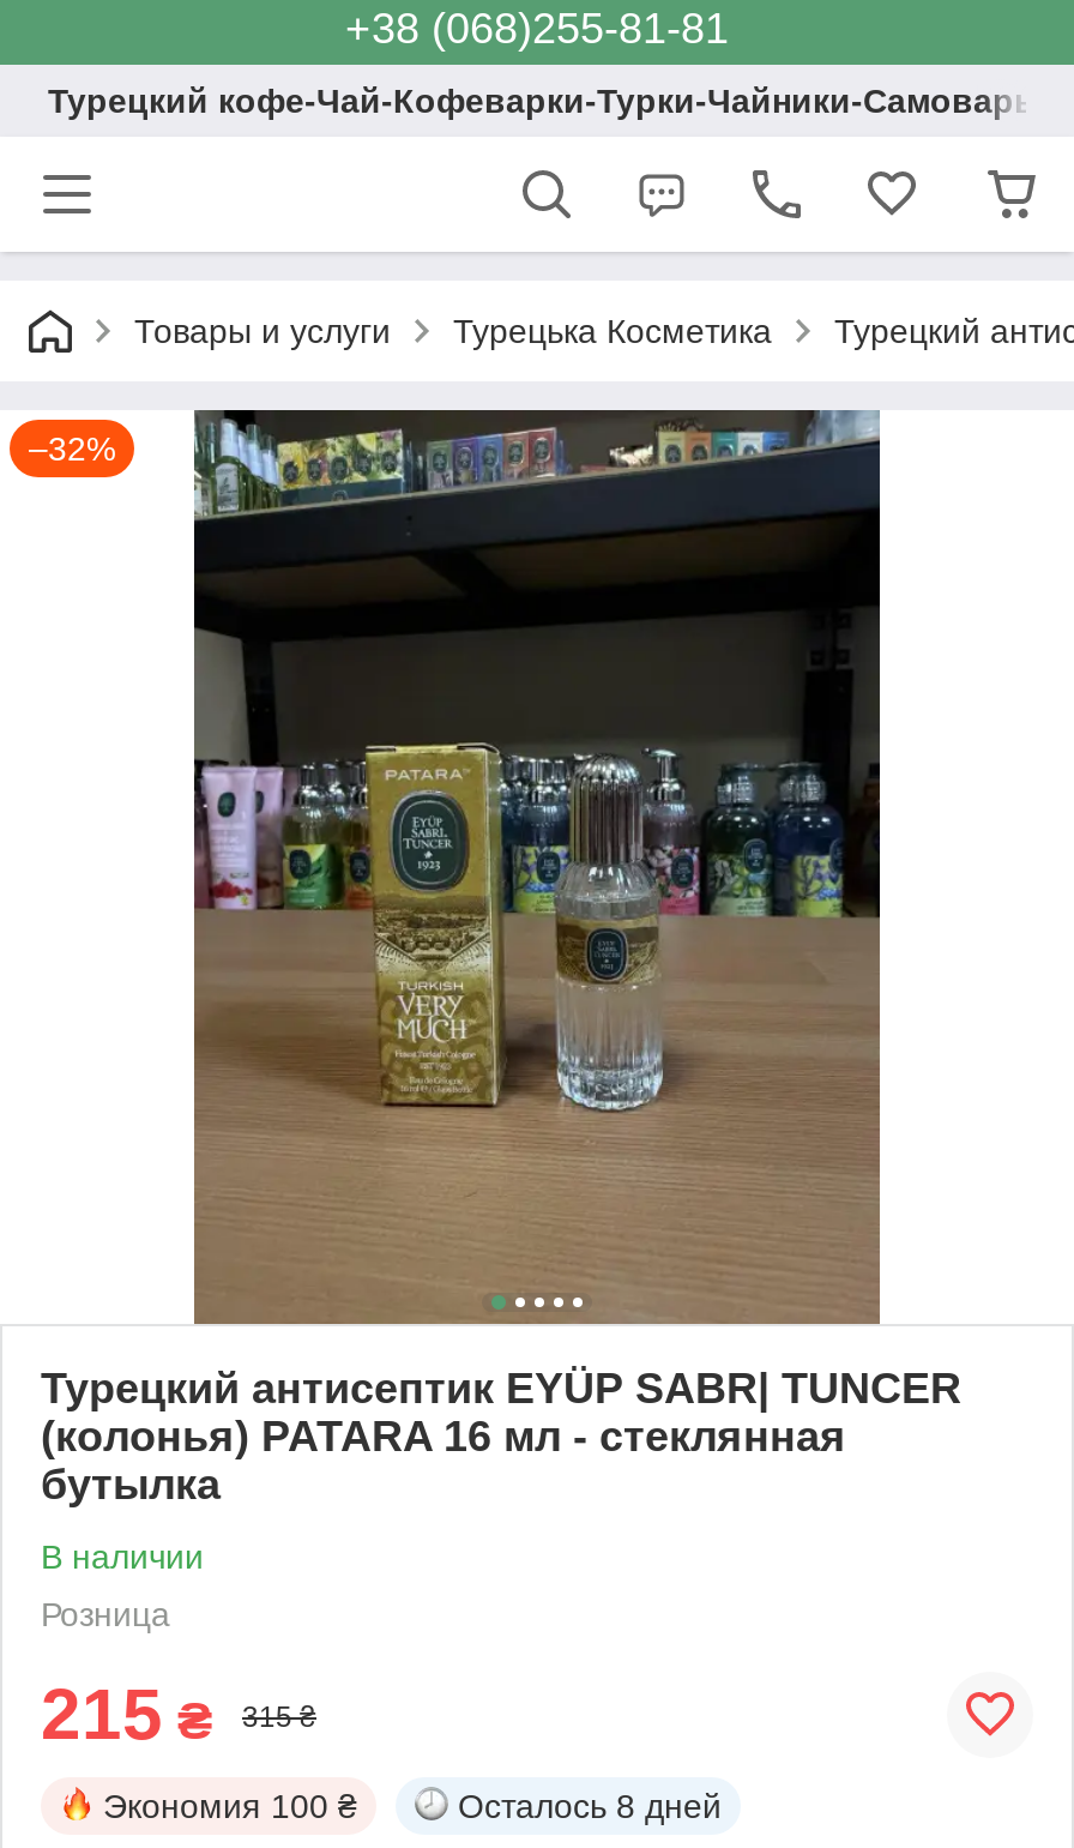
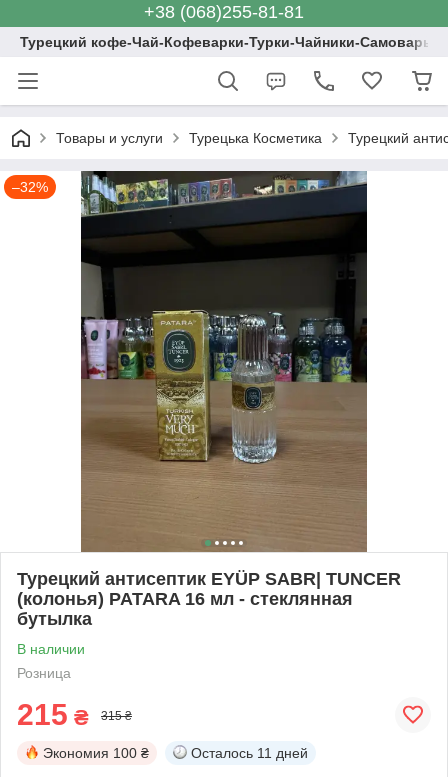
- Осталось 8 дней
+ Осталось 11 дней
